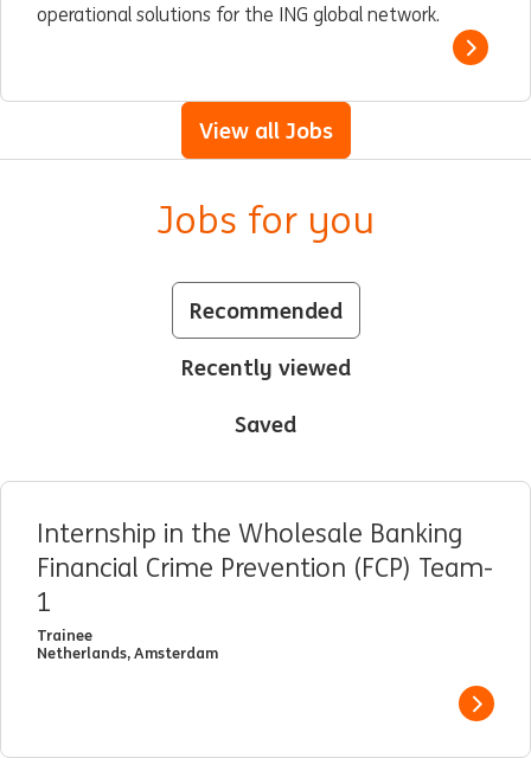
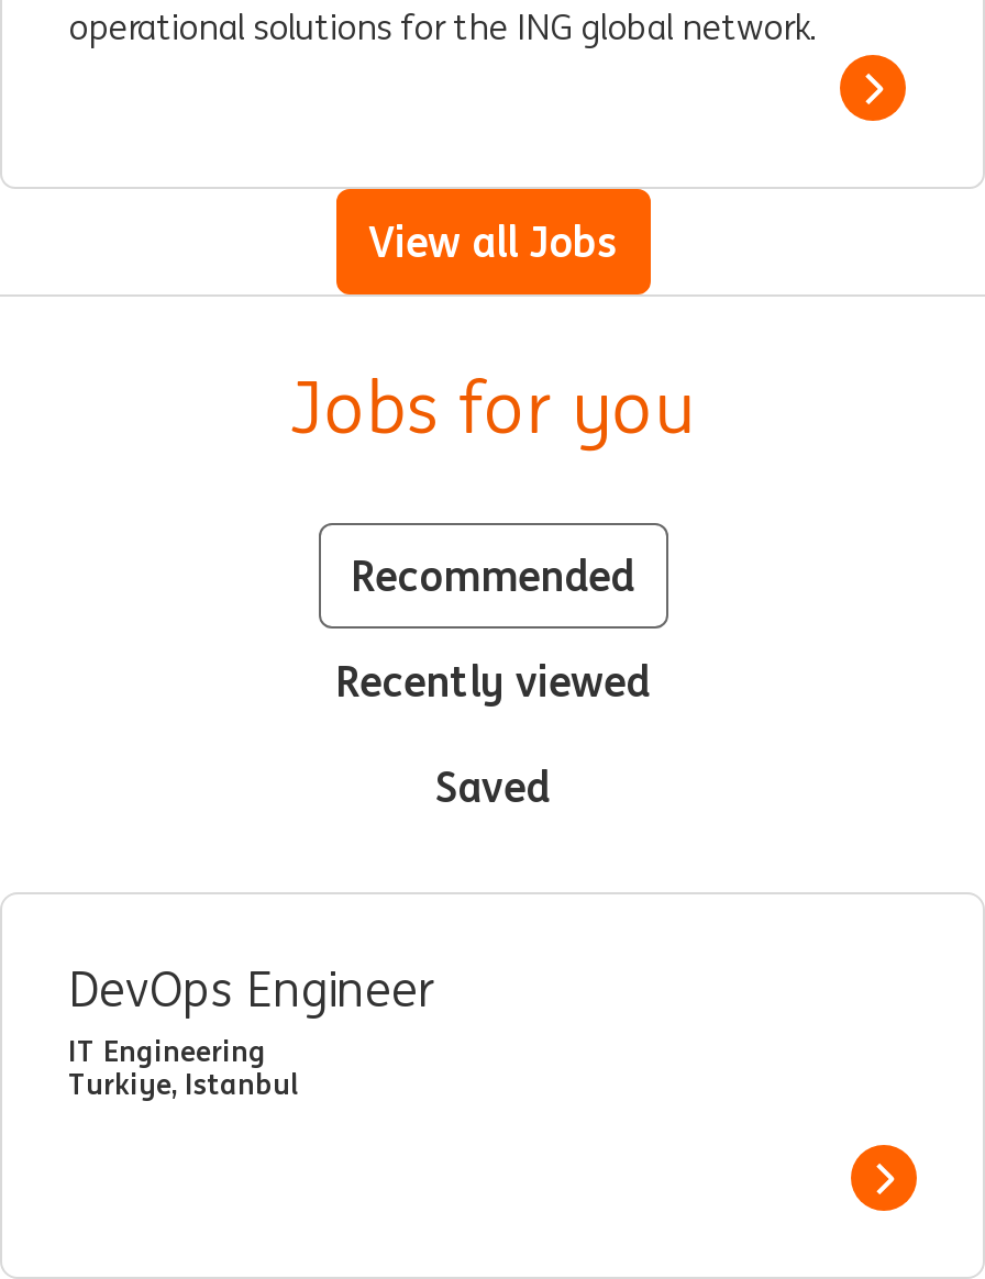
- Internship in the Wholesale Banking
- Financial Crime Prevention (FCP) Team-
- 1
- Trainee
- Netherlands, Amsterdam
+ DevOps Engineer
+ IT Engineering
+ Turkiye, Istanbul
